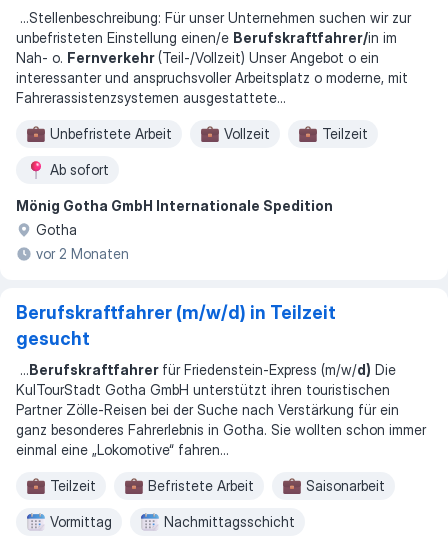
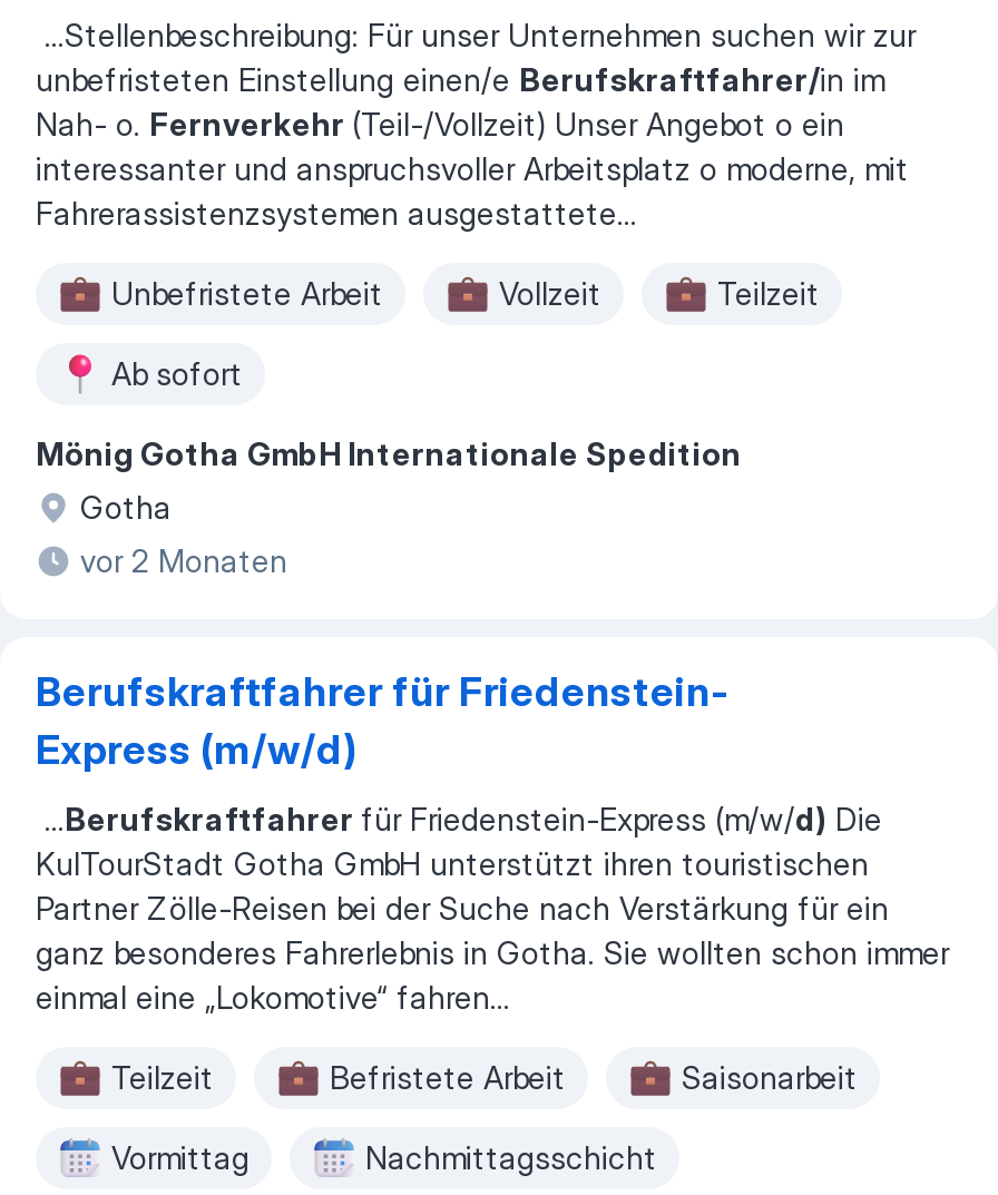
- Berufskraftfahrer (m/w/d) in Teilzeit
- gesucht
+ Berufskraftfahrer für Friedenstein-
+ Express (m/w/d)
